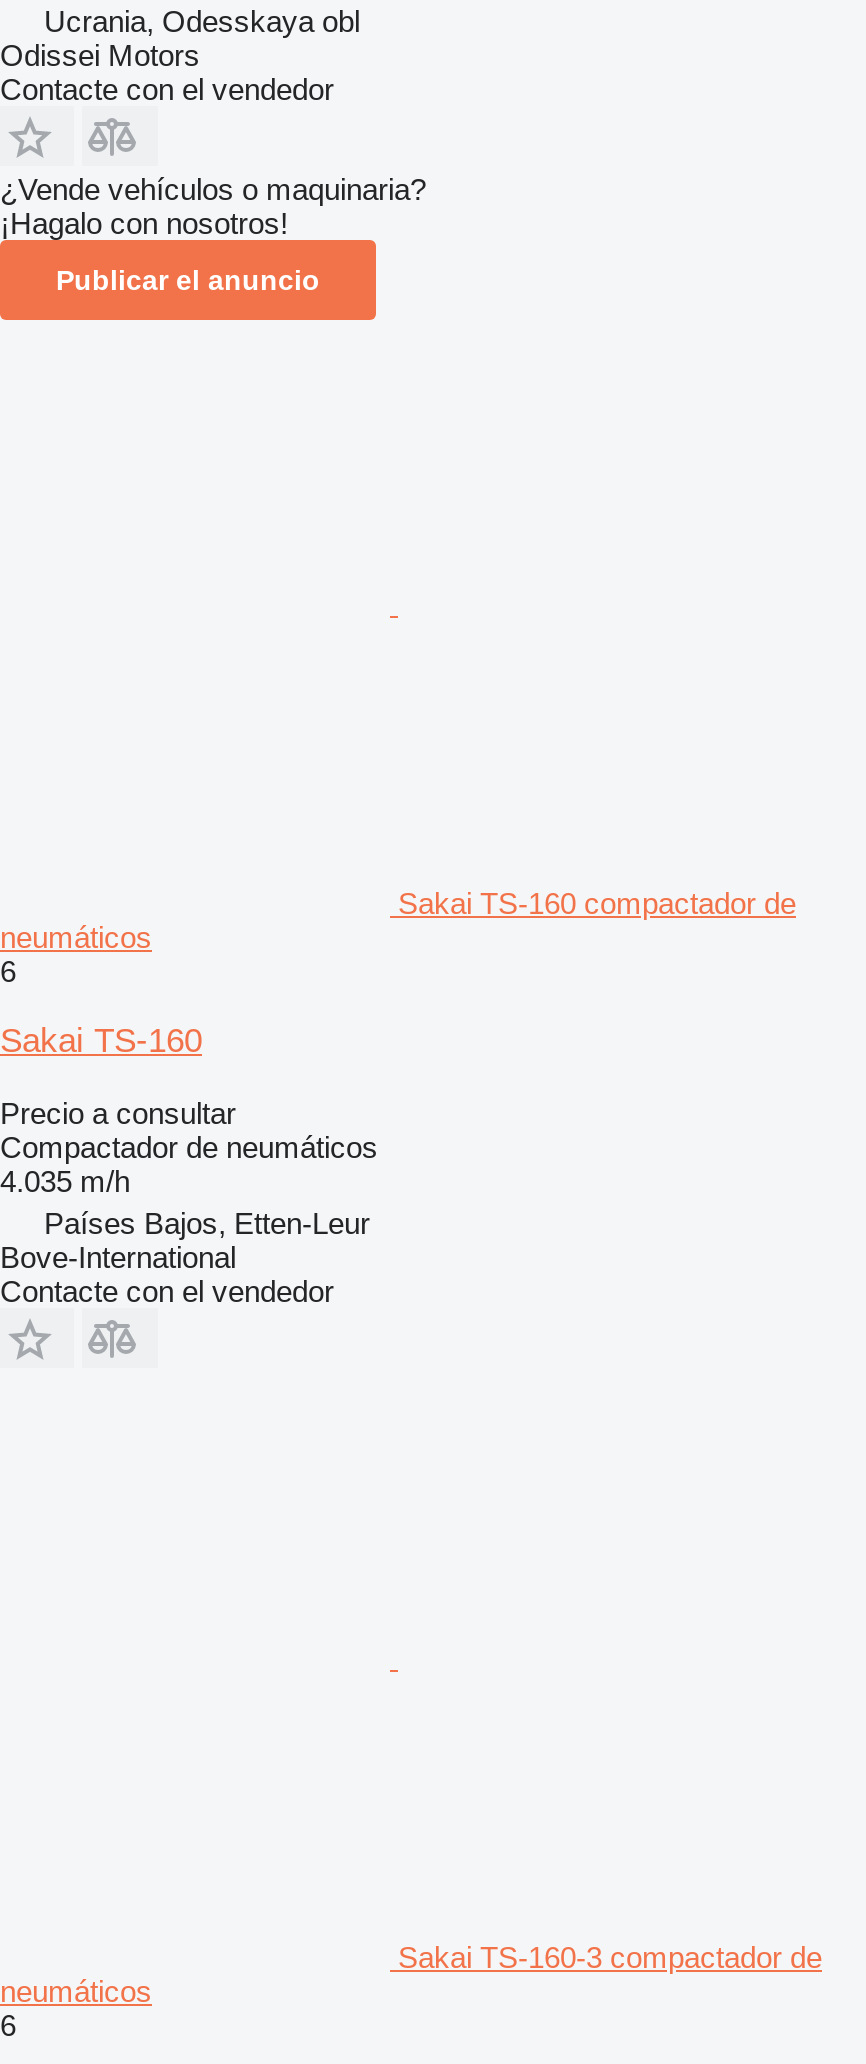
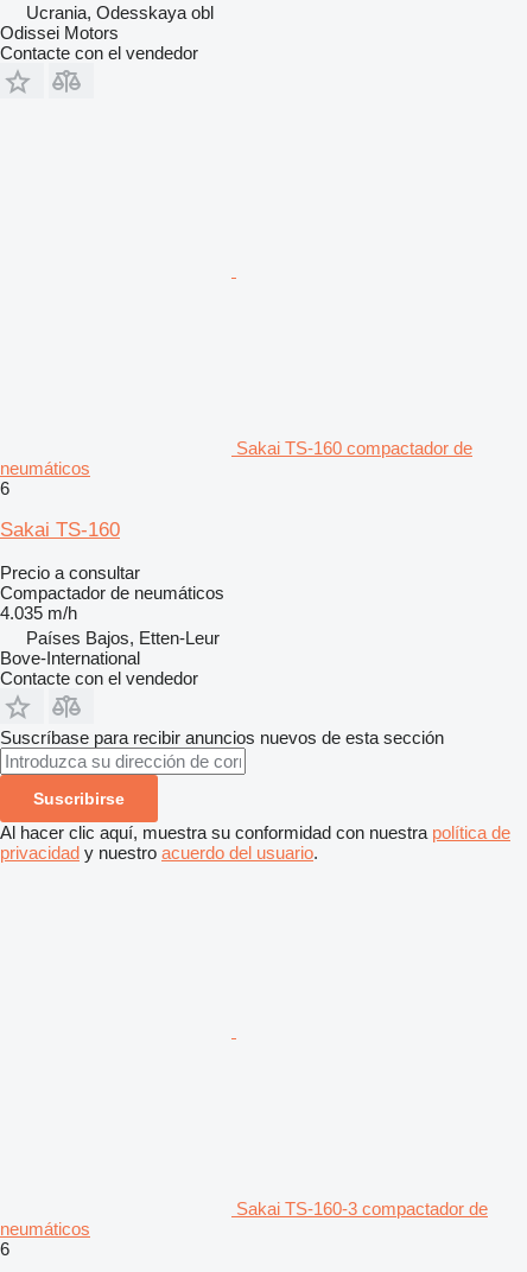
- ¿Vende vehículos o maquinaria?
- ¡Hagalo con nosotros!
- Publicar el anuncio

moved up: Sakai TS-160 compactador de | neumáticos | 6 | ... | Bove-International | Contacte con el vendedor

+ Suscríbase para recibir anuncios nuevos de esta sección
+ Suscribirse
+ Al hacer clic aquí, muestra su conformidad con nuestra política de
+ privacidad y nuestro acuerdo del usuario.
